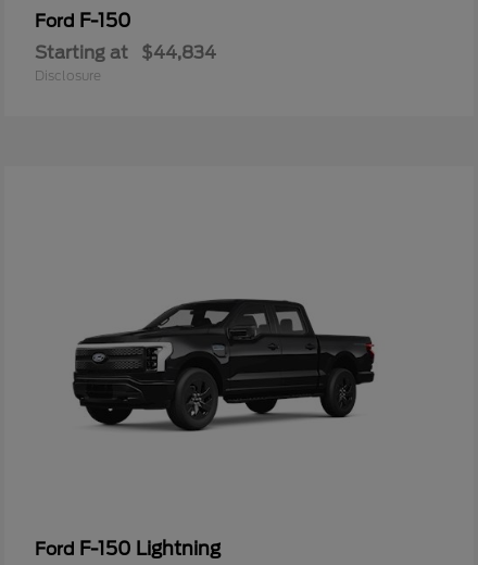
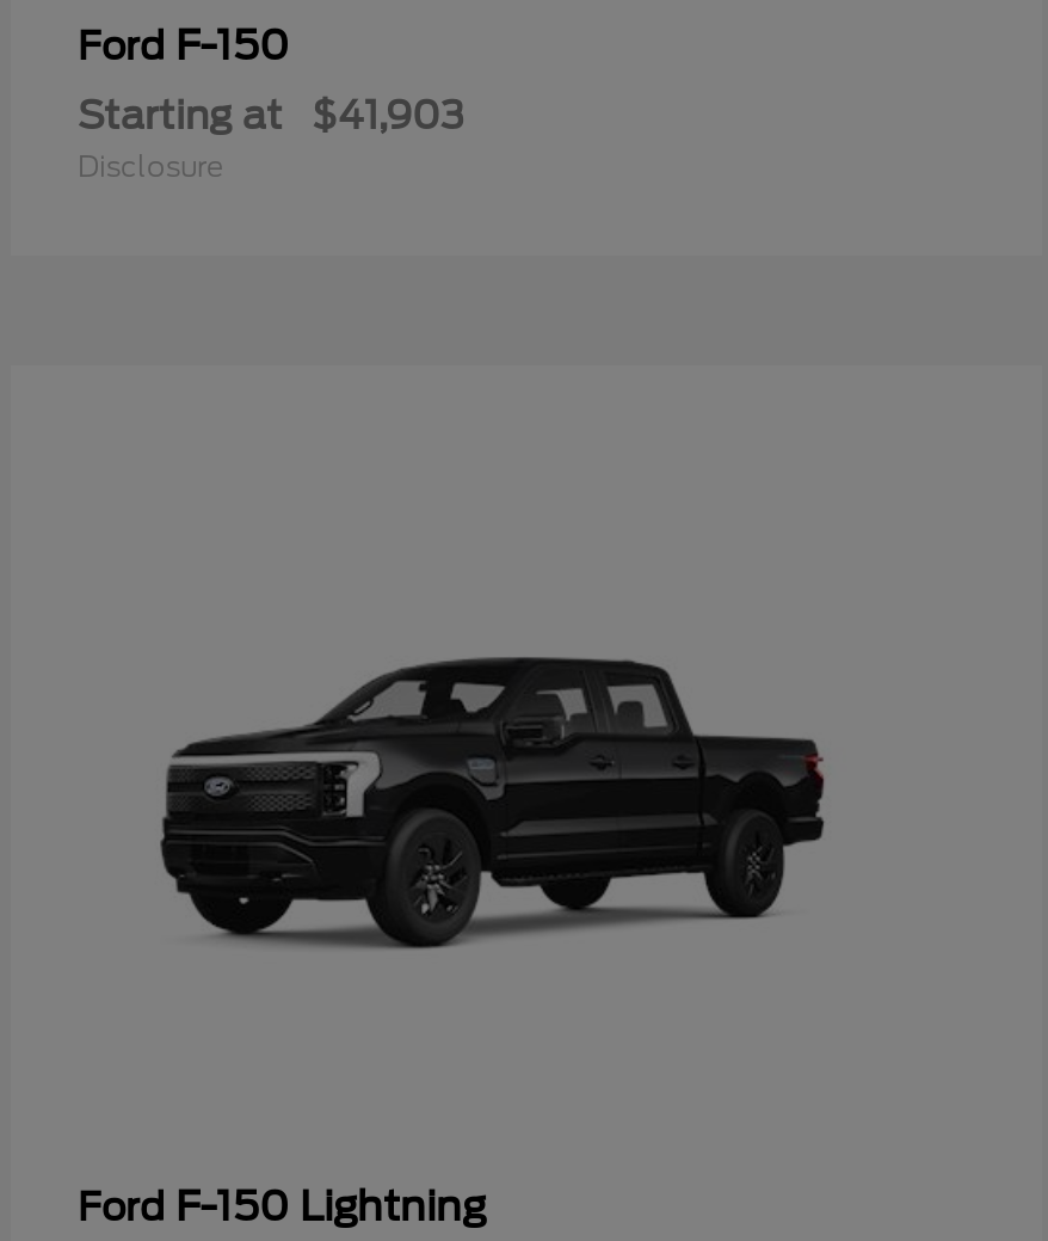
- Starting at $44,834
+ Starting at $41,903
